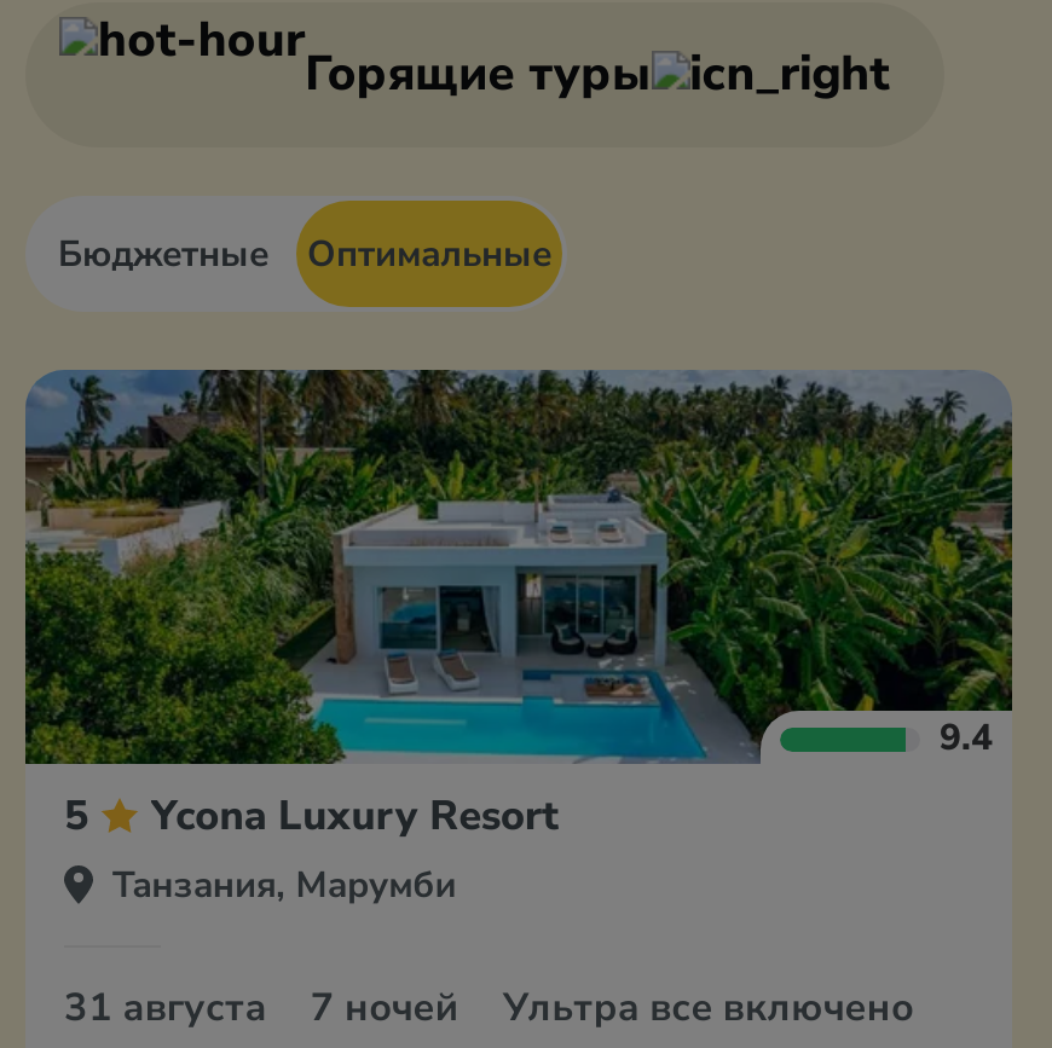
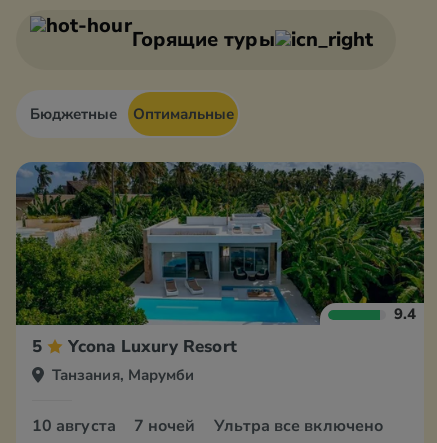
- 31 августа 7 ночей Ультра все включено
+ 10 августа 7 ночей Ультра все включено
